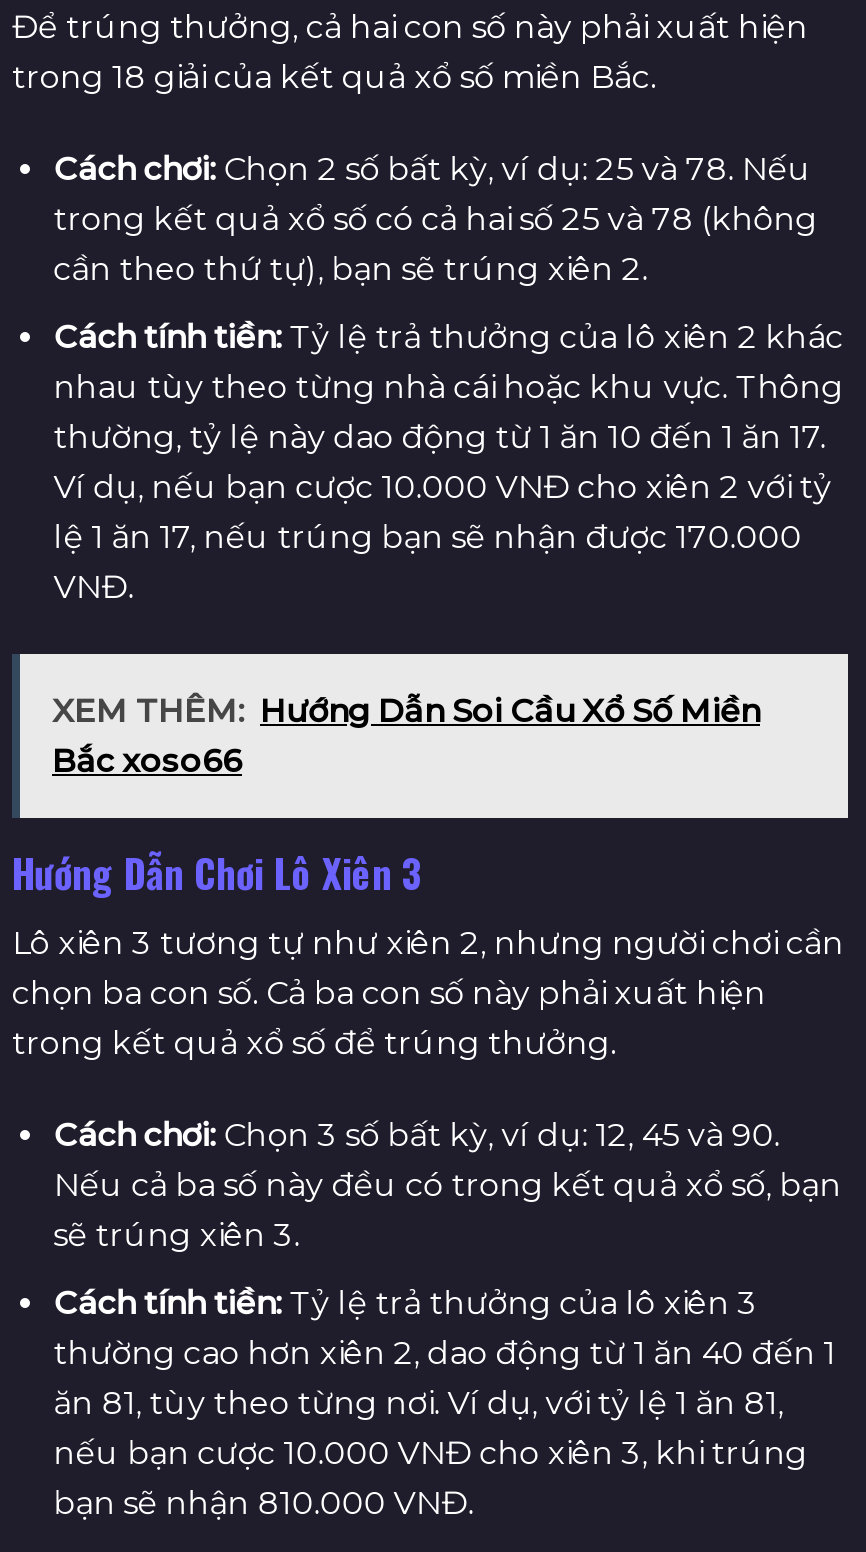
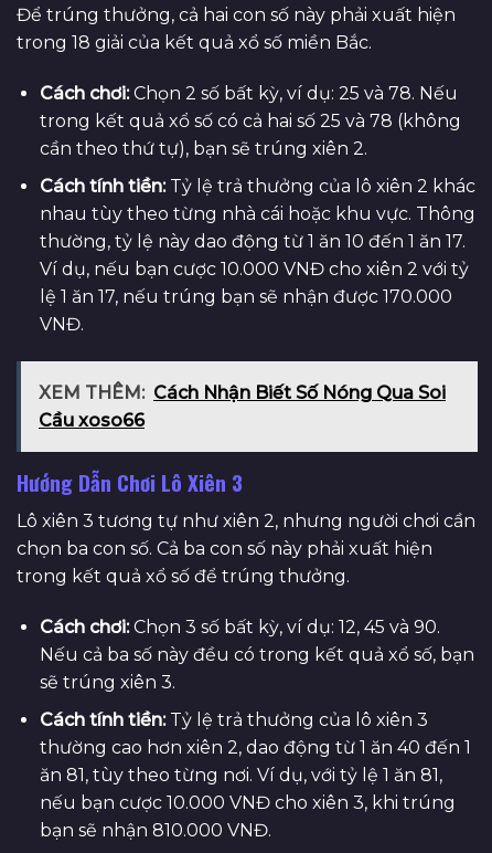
- XEM THÊM: Hướng Dẫn Soi Cầu Xổ Số Miền
+ XEM THÊM: Cách Nhận Biết Số Nóng Qua Soi

- Bắc xoso66
+ Cầu xoso66
